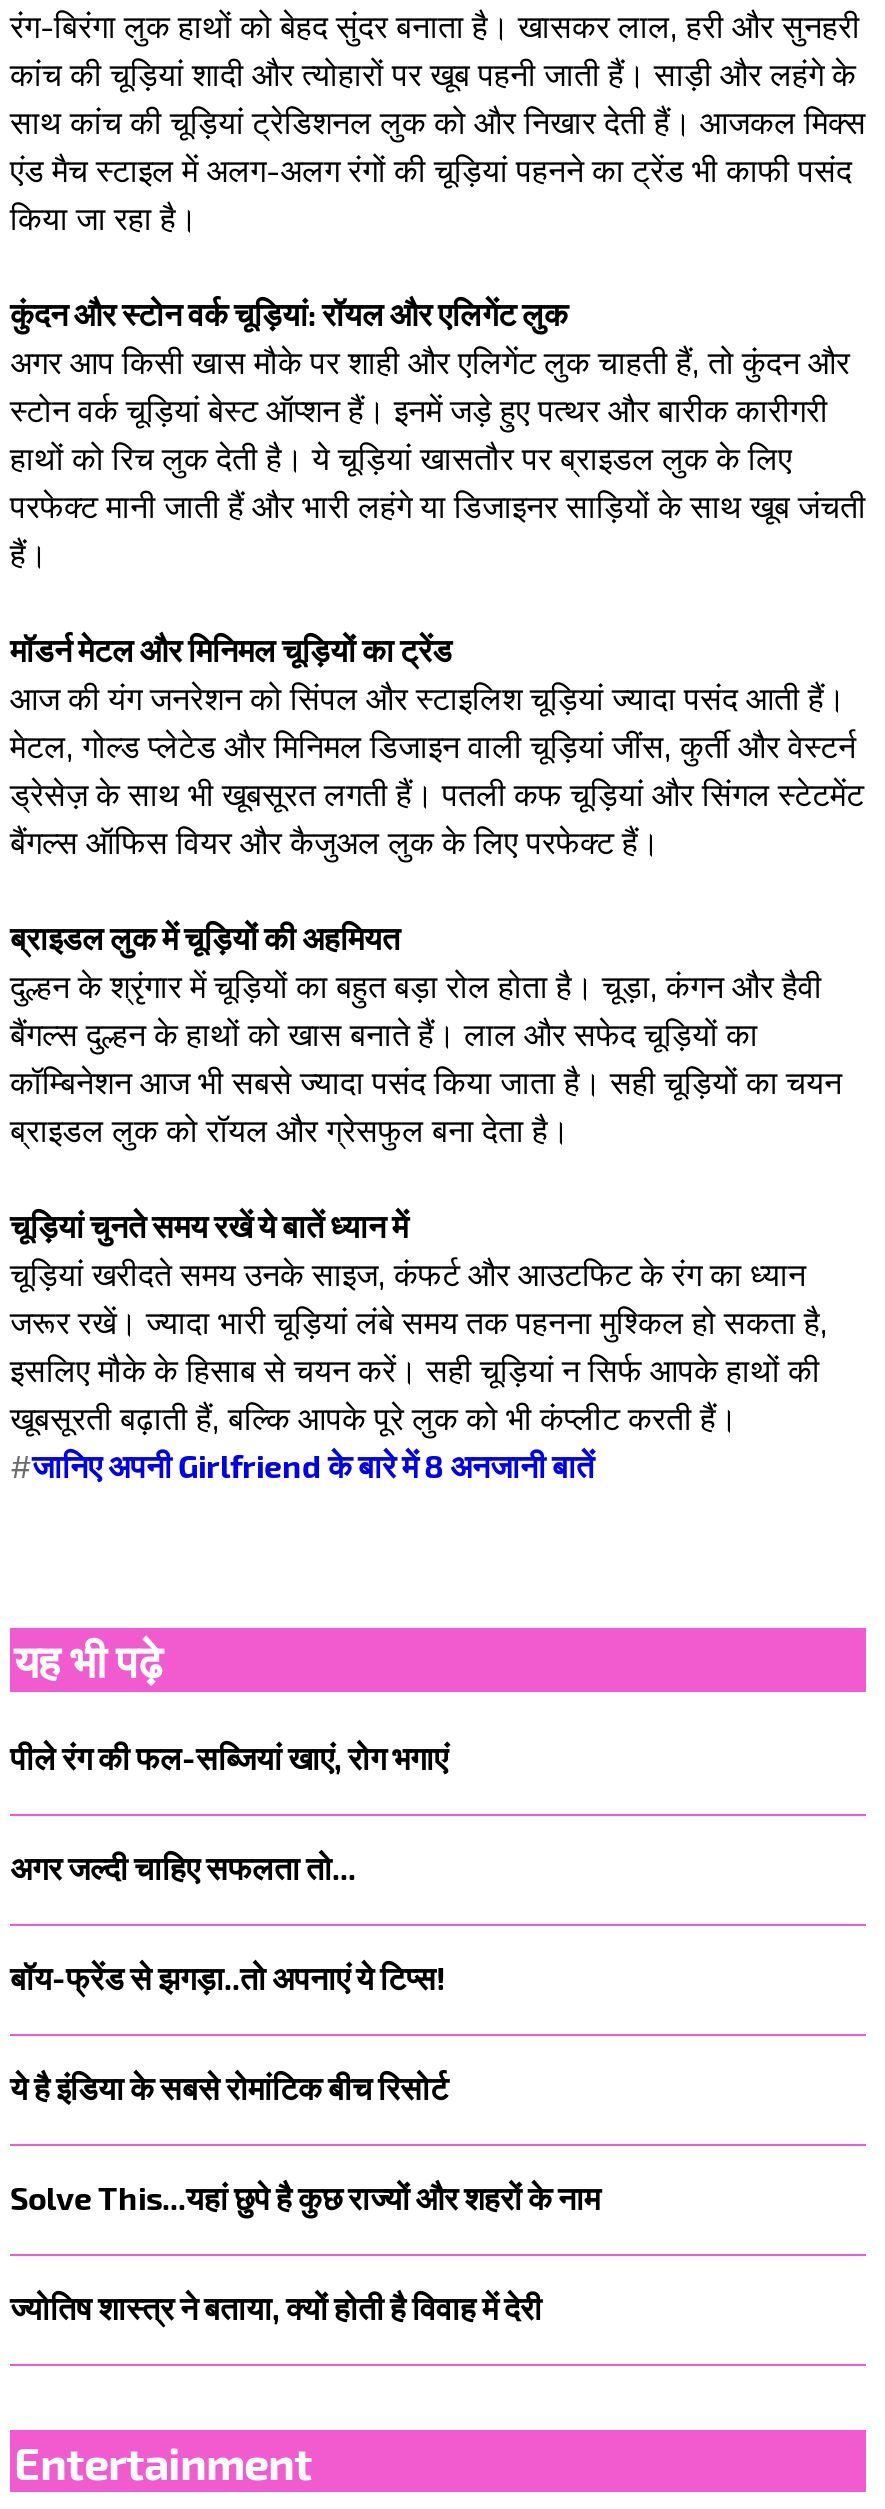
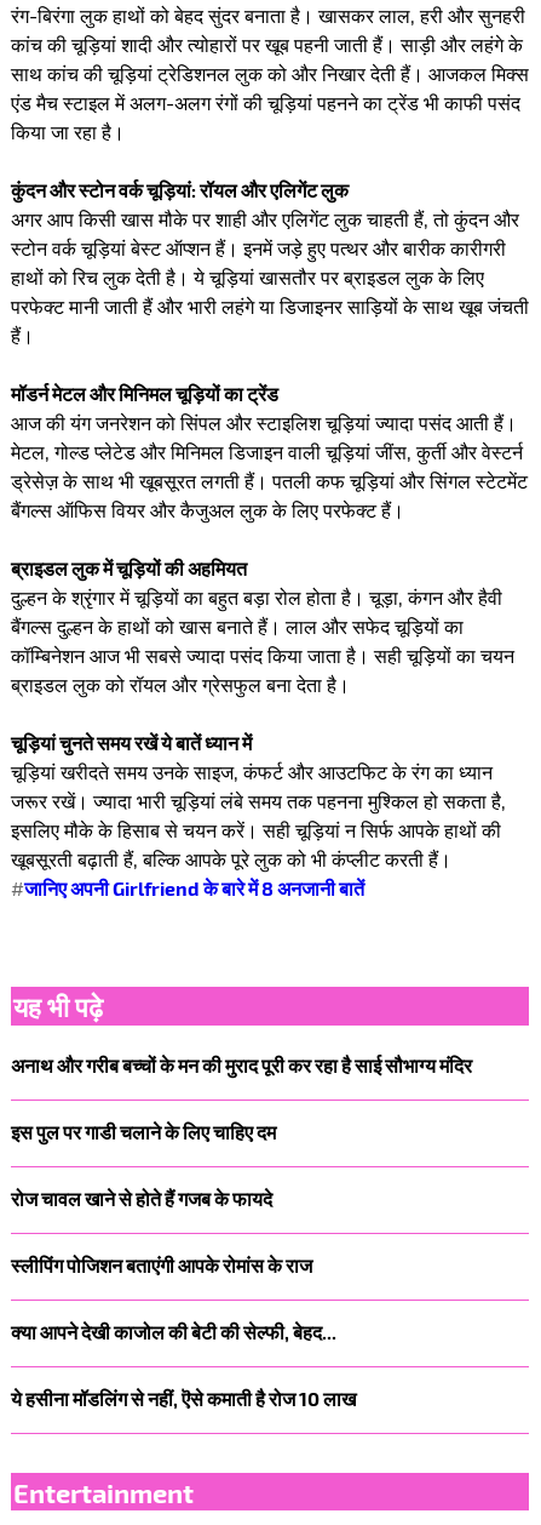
- पीले रंग की फल-सब्जियां खाएं, रोग भगाएं
+ अनाथ और गरीब बच्चों के मन की मुराद पूरी कर रहा है साई सौभाग्य मंदिर

- अगर जल्दी चाहिए सफलता तो...
+ इस पुल पर गाडी चलाने के लिए चाहिए दम

- बॉय-फ्रेंड से झगड़ा..तो अपनाएं ये टिप्स!
+ रोज चावल खाने से होते हैं गजब के फायदे

- ये है इंडिया के सबसे रोमांटिक बीच रिसोर्ट
+ स्लीपिंग पोजिशन बताएंगी आपके रोमांस के राज

- Solve This...यहां छुपे है कुछ राज्यों और शहरों के नाम
+ क्या आपने देखी काजोल की बेटी की सेल्फी, बेहद...

- ज्योतिष शास्त्र ने बताया, क्यों होती है विवाह में देरी
+ ये हसीना मॉडलिंग से नहीं, ऎसे कमाती है रोज 10 लाख
